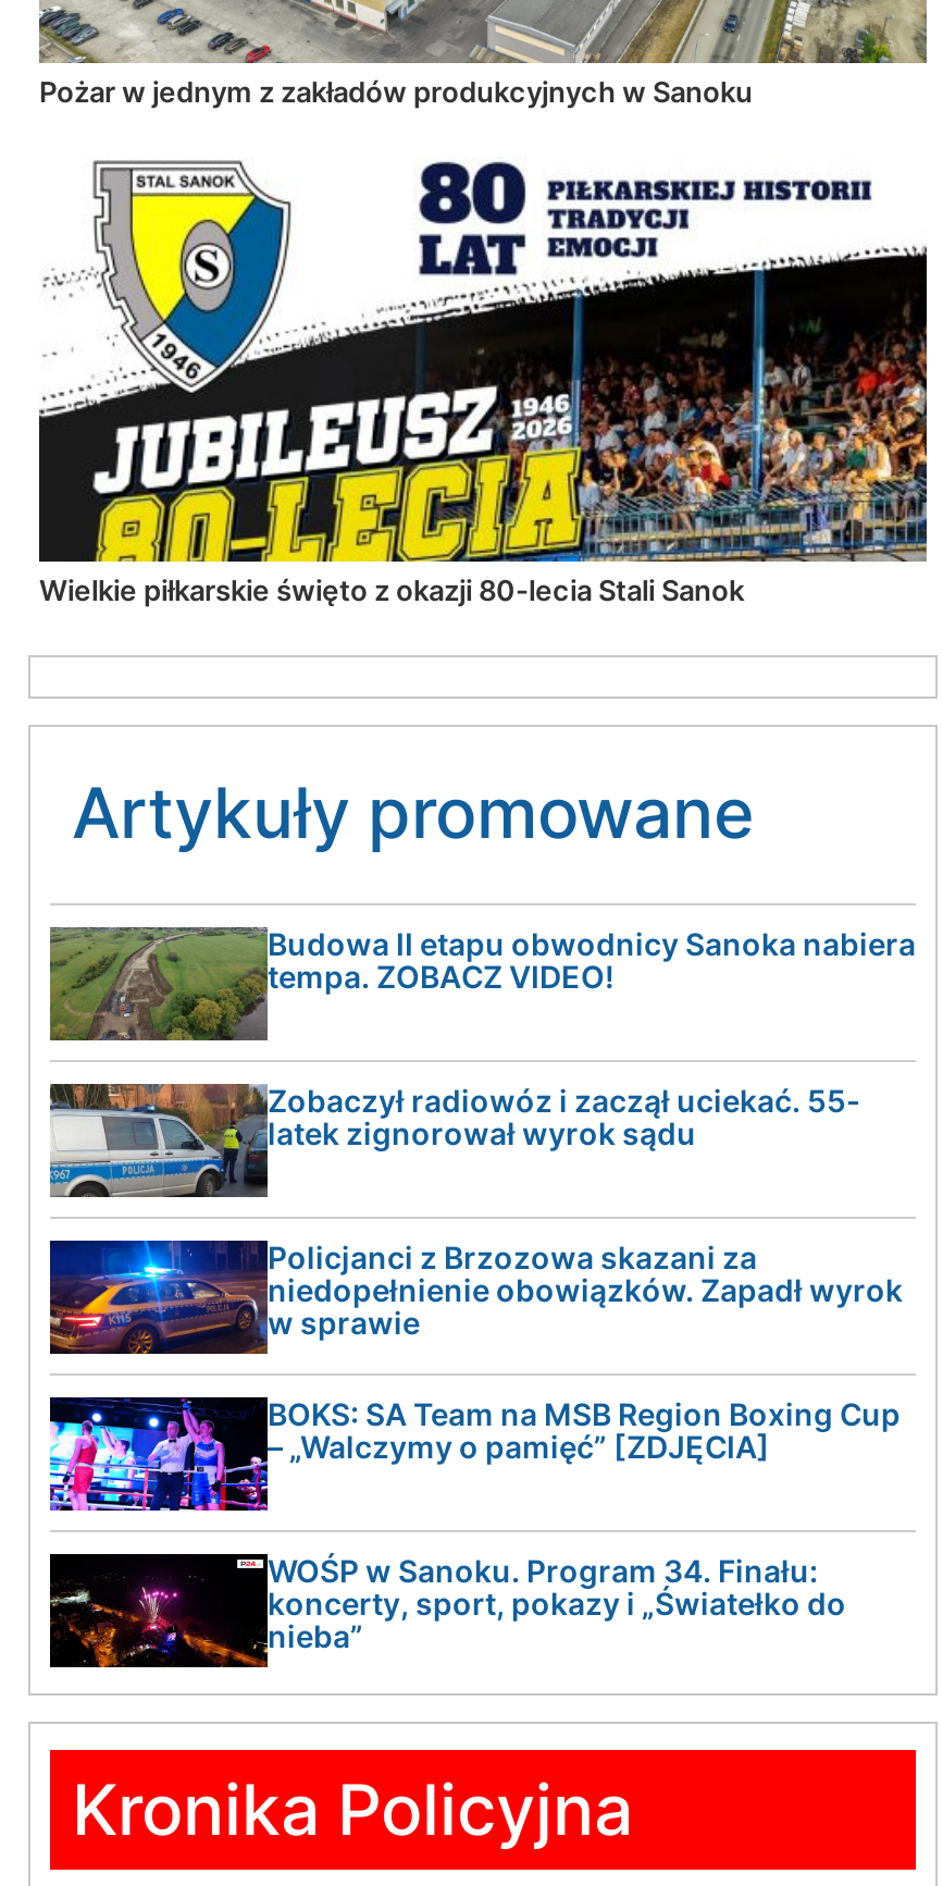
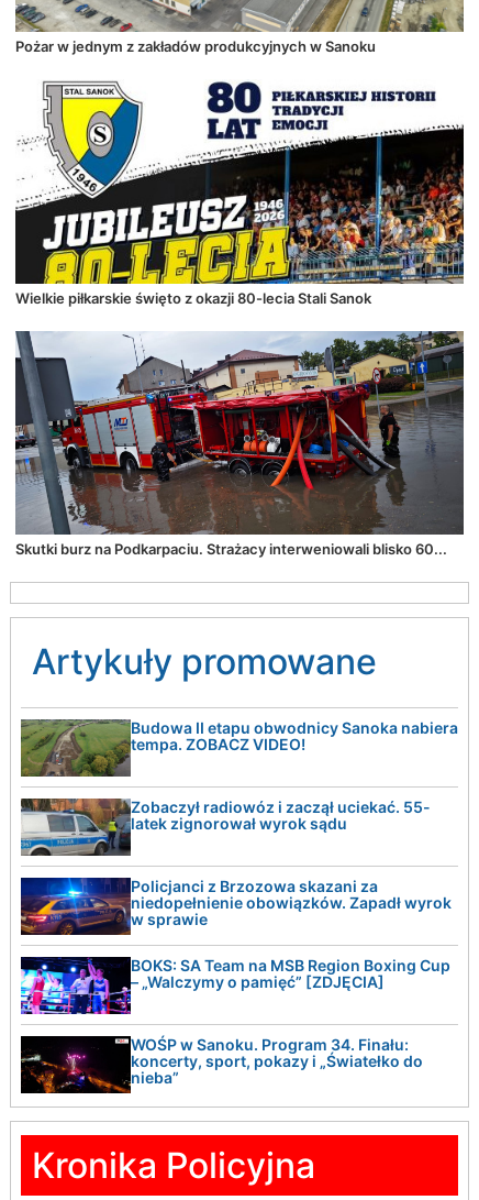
+ [image]
+ Skutki burz na Podkarpaciu. Strażacy interweniowali blisko 60...
